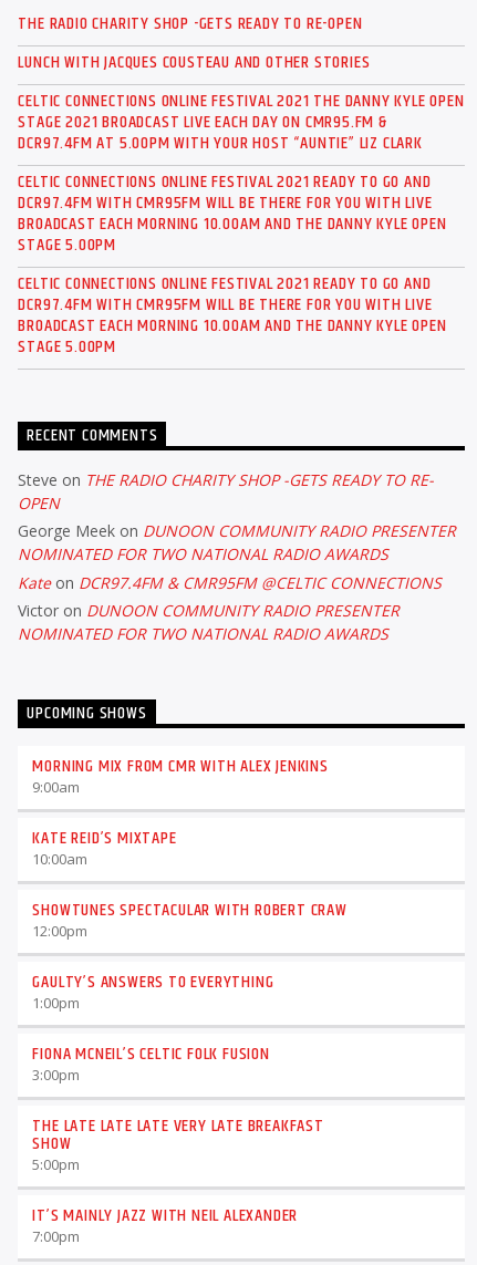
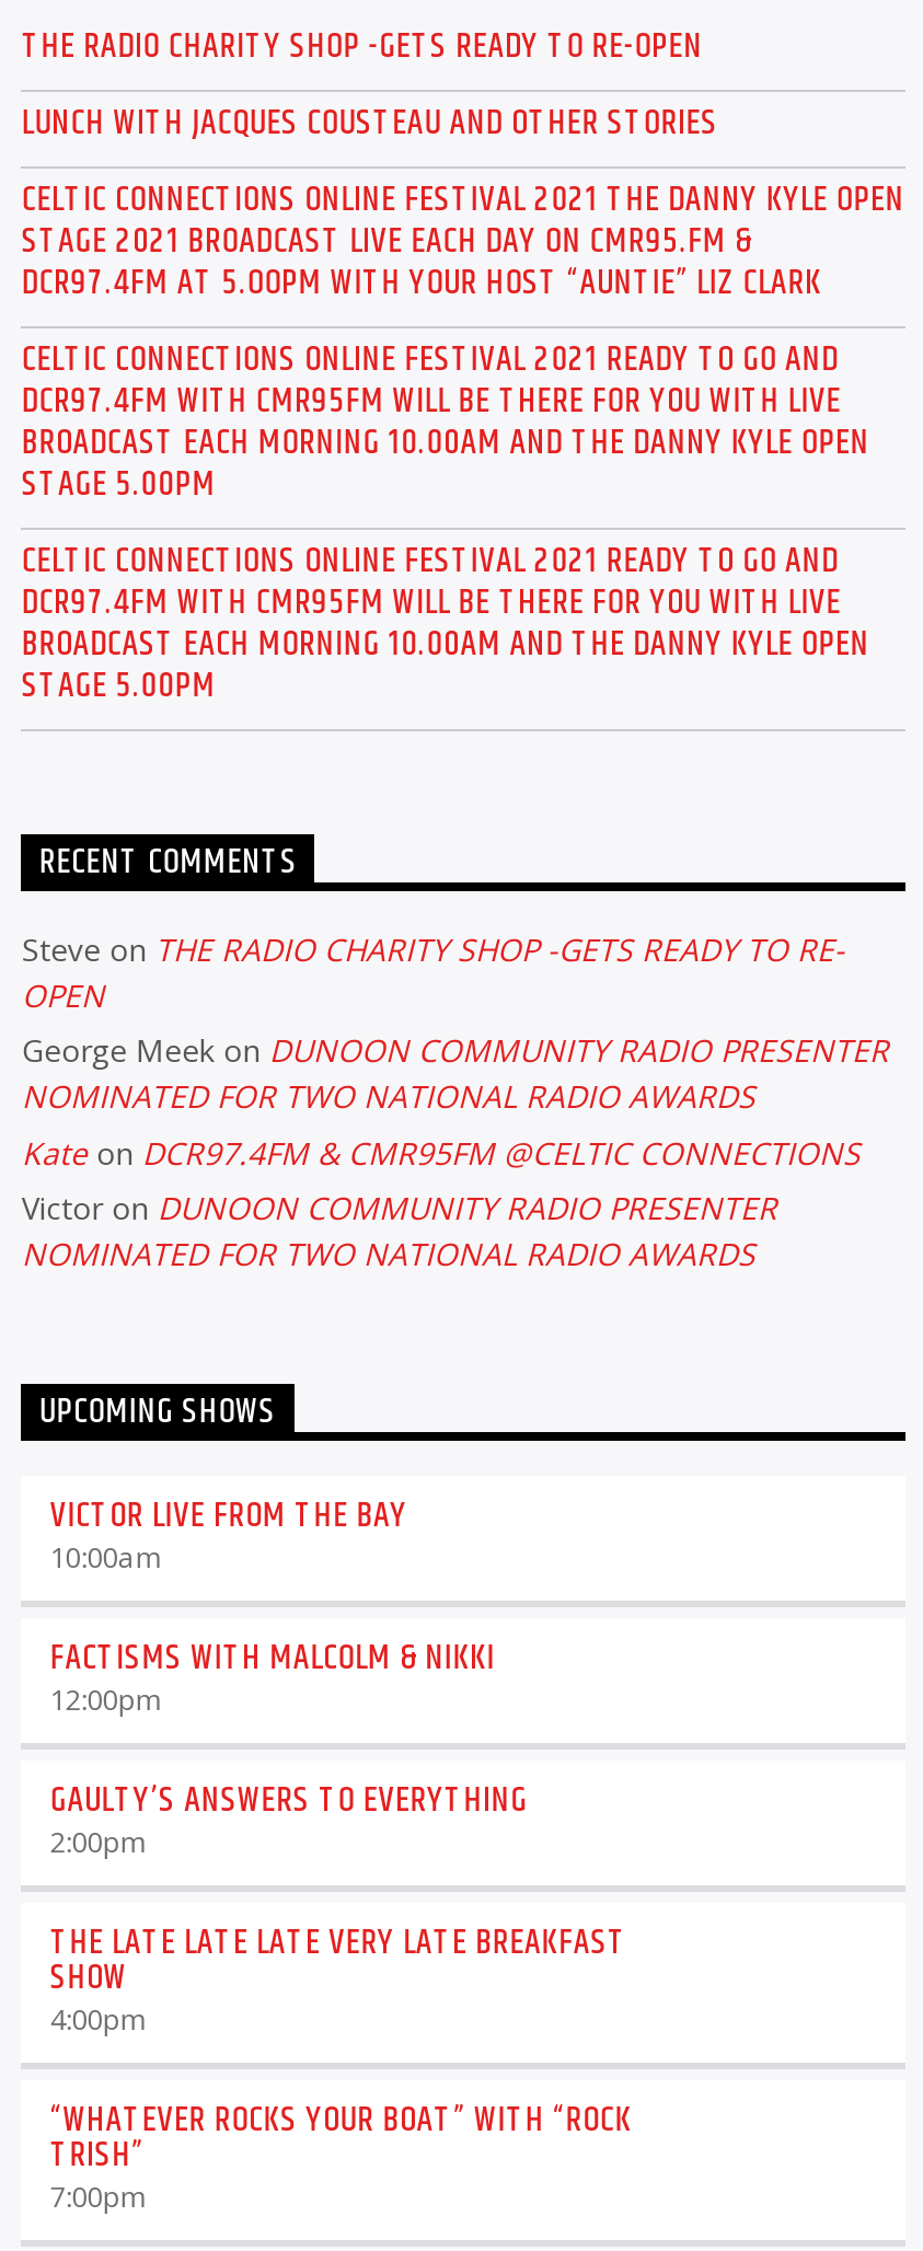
- MORNING MIX FROM CMR WITH ALEX JENKINS
- 9:00am
- KATE REID’S MIXTAPE
+ VICTOR LIVE FROM THE BAY

- SHOWTUNES SPECTACULAR WITH ROBERT CRAW
+ FACTISMS WITH MALCOLM & NIKKI

- 1:00pm
- FIONA MCNEIL’S CELTIC FOLK FUSION
- 3:00pm
+ 2:00pm

moved up: THE LATE LATE LATE VERY LATE BREAKFAST | SHOW

- 5:00pm
+ 4:00pm

- IT’S MAINLY JAZZ WITH NEIL ALEXANDER
+ “WHATEVER ROCKS YOUR BOAT” WITH “ROCK
+ TRISH”
